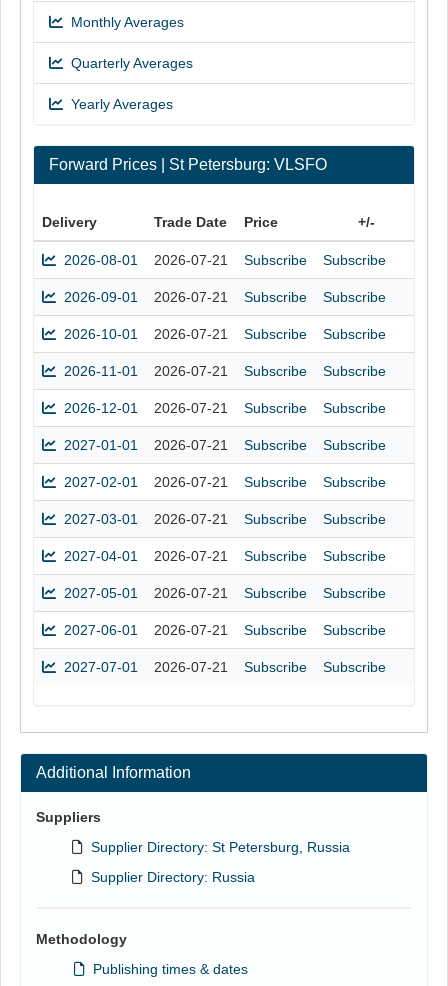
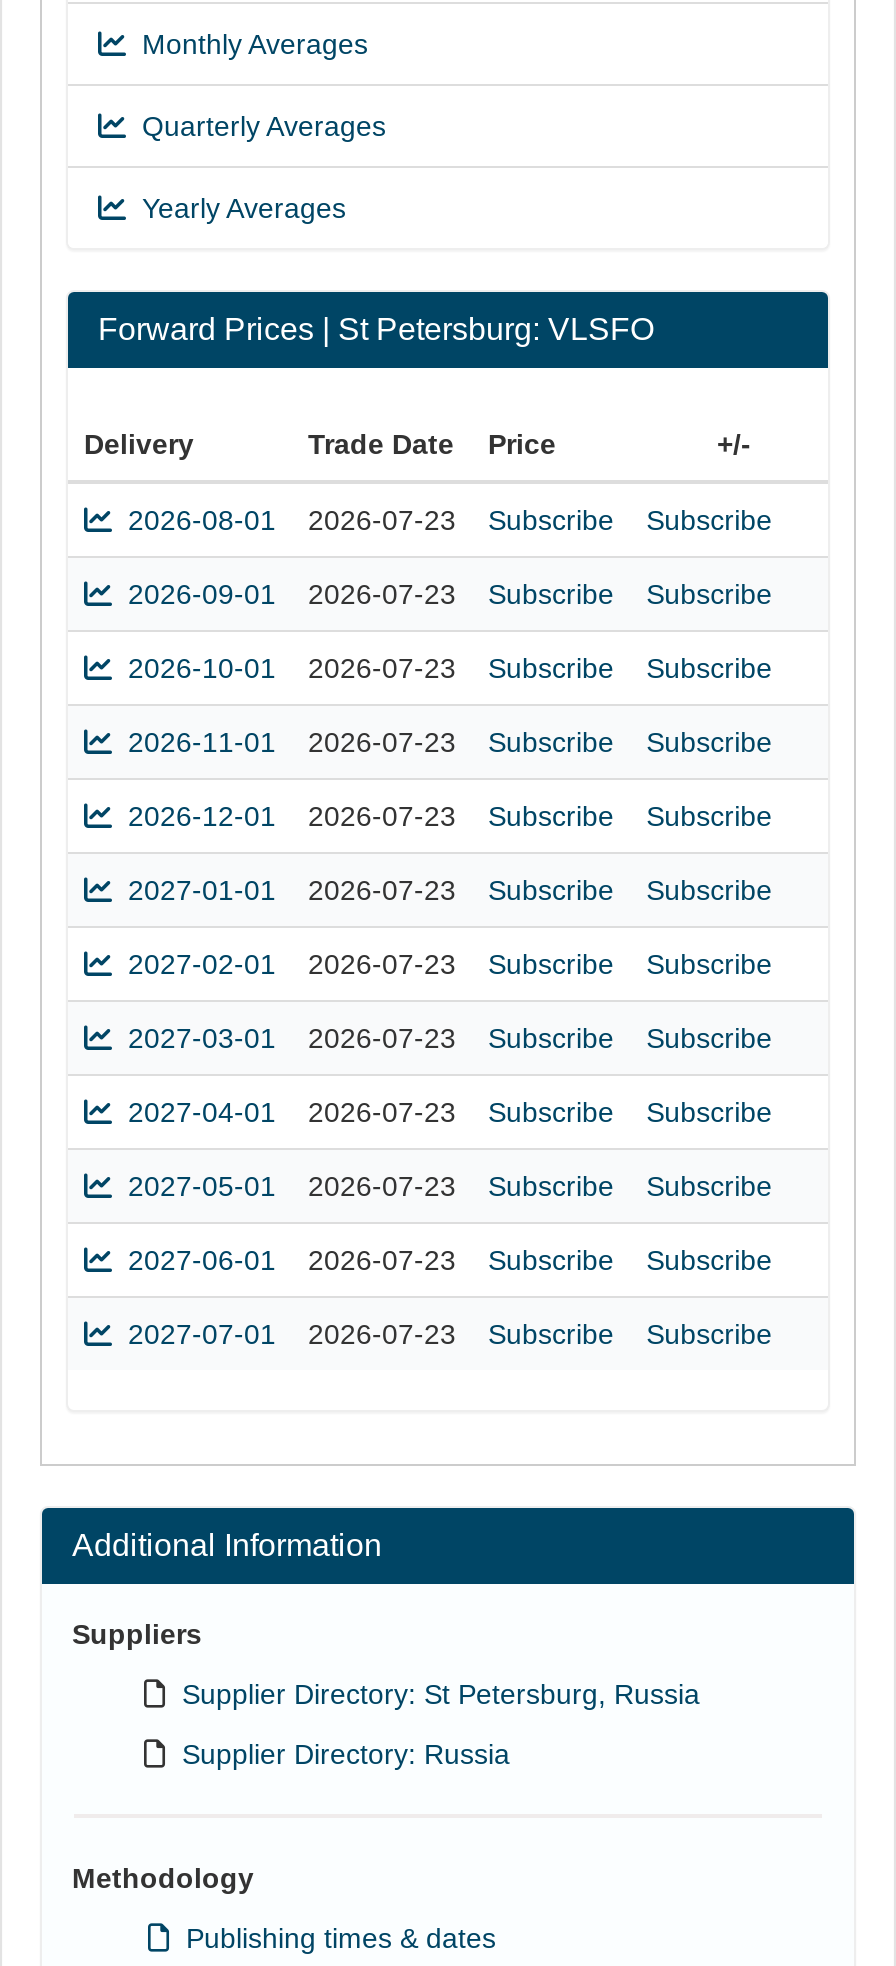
- 2026-08-01 2026-07-21 Subscribe Subscribe
+ 2026-08-01 2026-07-23 Subscribe Subscribe

- 2026-09-01 2026-07-21 Subscribe Subscribe
+ 2026-09-01 2026-07-23 Subscribe Subscribe

- 2026-10-01 2026-07-21 Subscribe Subscribe
+ 2026-10-01 2026-07-23 Subscribe Subscribe

- 2026-11-01 2026-07-21 Subscribe Subscribe
+ 2026-11-01 2026-07-23 Subscribe Subscribe

- 2026-12-01 2026-07-21 Subscribe Subscribe
+ 2026-12-01 2026-07-23 Subscribe Subscribe

- 2027-01-01 2026-07-21 Subscribe Subscribe
+ 2027-01-01 2026-07-23 Subscribe Subscribe

- 2027-02-01 2026-07-21 Subscribe Subscribe
+ 2027-02-01 2026-07-23 Subscribe Subscribe

- 2027-03-01 2026-07-21 Subscribe Subscribe
+ 2027-03-01 2026-07-23 Subscribe Subscribe

- 2027-04-01 2026-07-21 Subscribe Subscribe
+ 2027-04-01 2026-07-23 Subscribe Subscribe

- 2027-05-01 2026-07-21 Subscribe Subscribe
+ 2027-05-01 2026-07-23 Subscribe Subscribe

- 2027-06-01 2026-07-21 Subscribe Subscribe
+ 2027-06-01 2026-07-23 Subscribe Subscribe

- 2027-07-01 2026-07-21 Subscribe Subscribe
+ 2027-07-01 2026-07-23 Subscribe Subscribe
